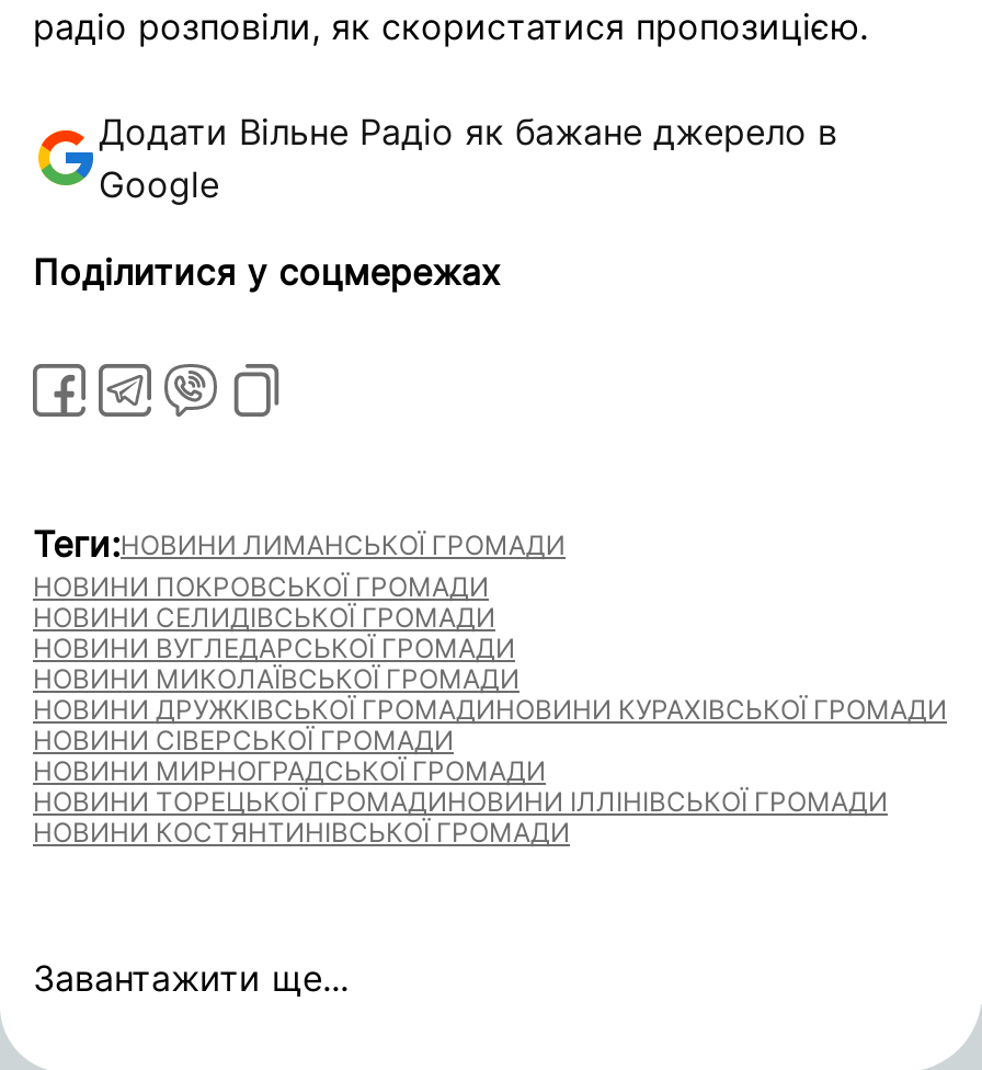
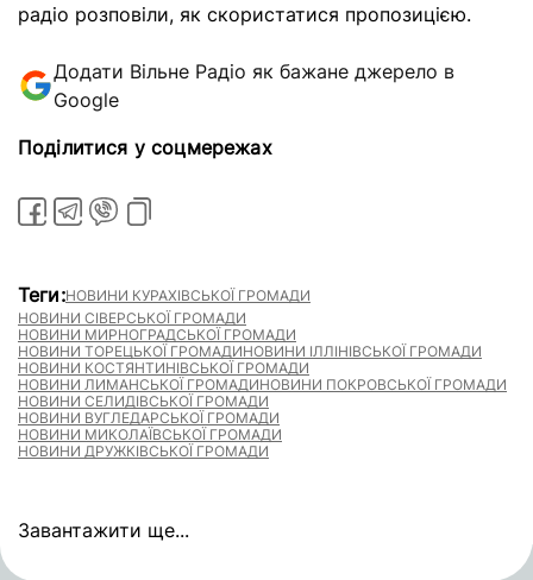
- Теги:НОВИНИ ЛИМАНСЬКОЇ ГРОМАДИ
- НОВИНИ ПОКРОВСЬКОЇ ГРОМАДИ
- НОВИНИ ДРУЖКІВСЬКОЇ ГРОМАДИНОВИНИ КУРАХІВСЬКОЇ ГРОМАДИ
+ Теги:НОВИНИ КУРАХІВСЬКОЇ ГРОМАДИ

moved down: НОВИНИ СЕЛИДІВСЬКОЇ ГРОМАДИ | НОВИНИ ВУГЛЕДАРСЬКОЇ ГРОМАДИ | НОВИНИ МИКОЛАЇВСЬКОЇ ГРОМАДИ

moved up: НОВИНИ СІВЕРСЬКОЇ ГРОМАДИ | НОВИНИ МИРНОГРАДСЬКОЇ ГРОМАДИ | НОВИНИ ТОРЕЦЬКОЇ ГРОМАДИНОВИНИ ІЛЛІНІВСЬКОЇ ГРОМАДИ | НОВИНИ КОСТЯНТИНІВСЬКОЇ ГРОМАДИ

+ НОВИНИ ЛИМАНСЬКОЇ ГРОМАДИНОВИНИ ПОКРОВСЬКОЇ ГРОМАДИ
+ НОВИНИ ДРУЖКІВСЬКОЇ ГРОМАДИ
